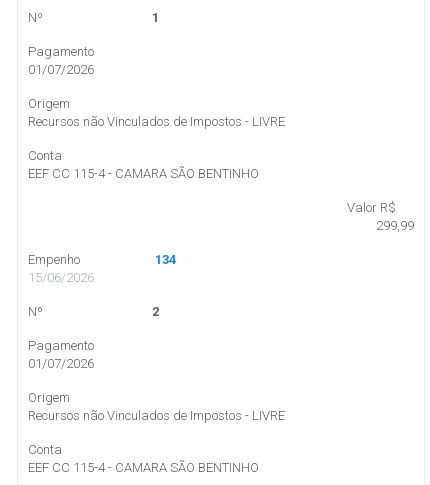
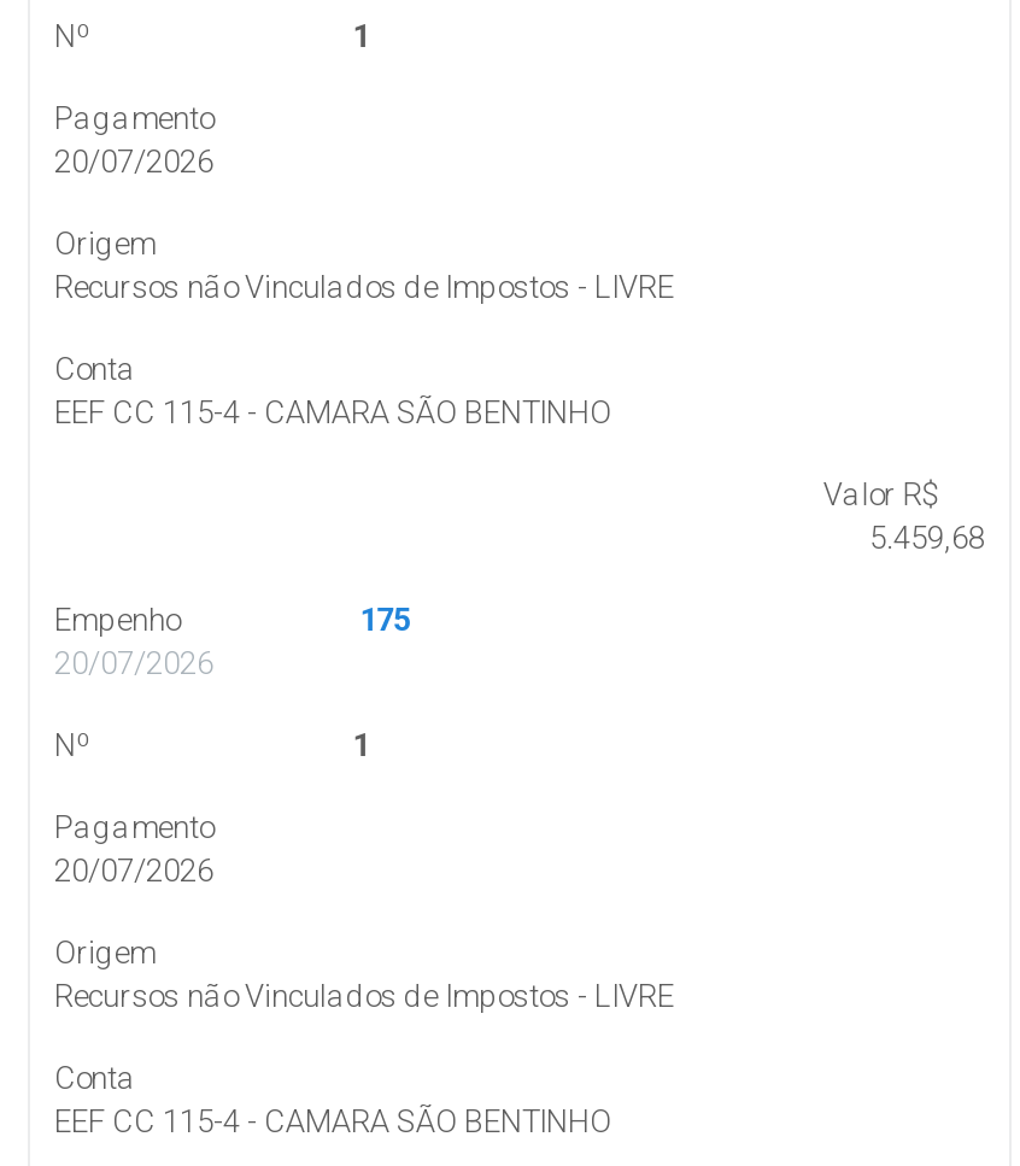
- 01/07/2026
+ 20/07/2026

- 299,99
+ 5.459,68

- 134
+ 175

- 15/06/2026
+ 20/07/2026

- 2
+ 1

- 01/07/2026
+ 20/07/2026
